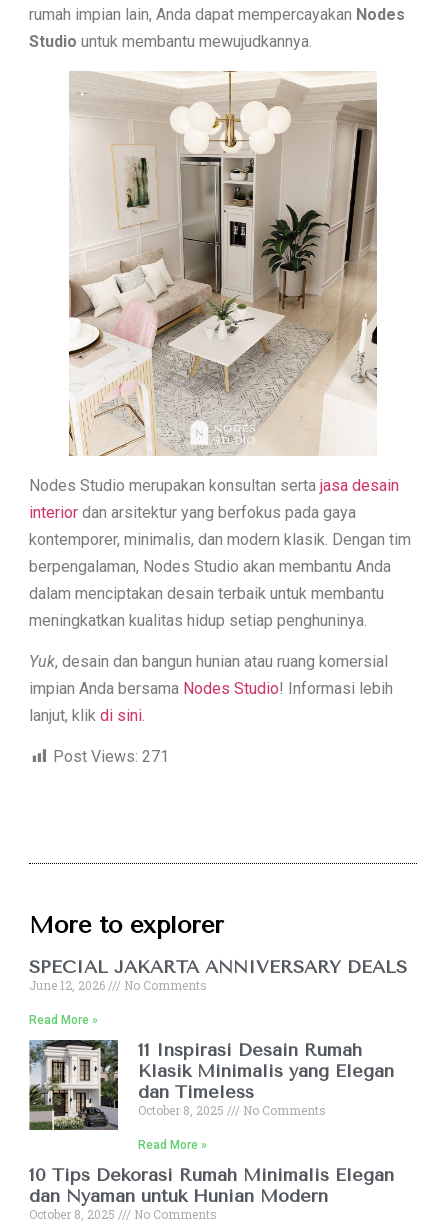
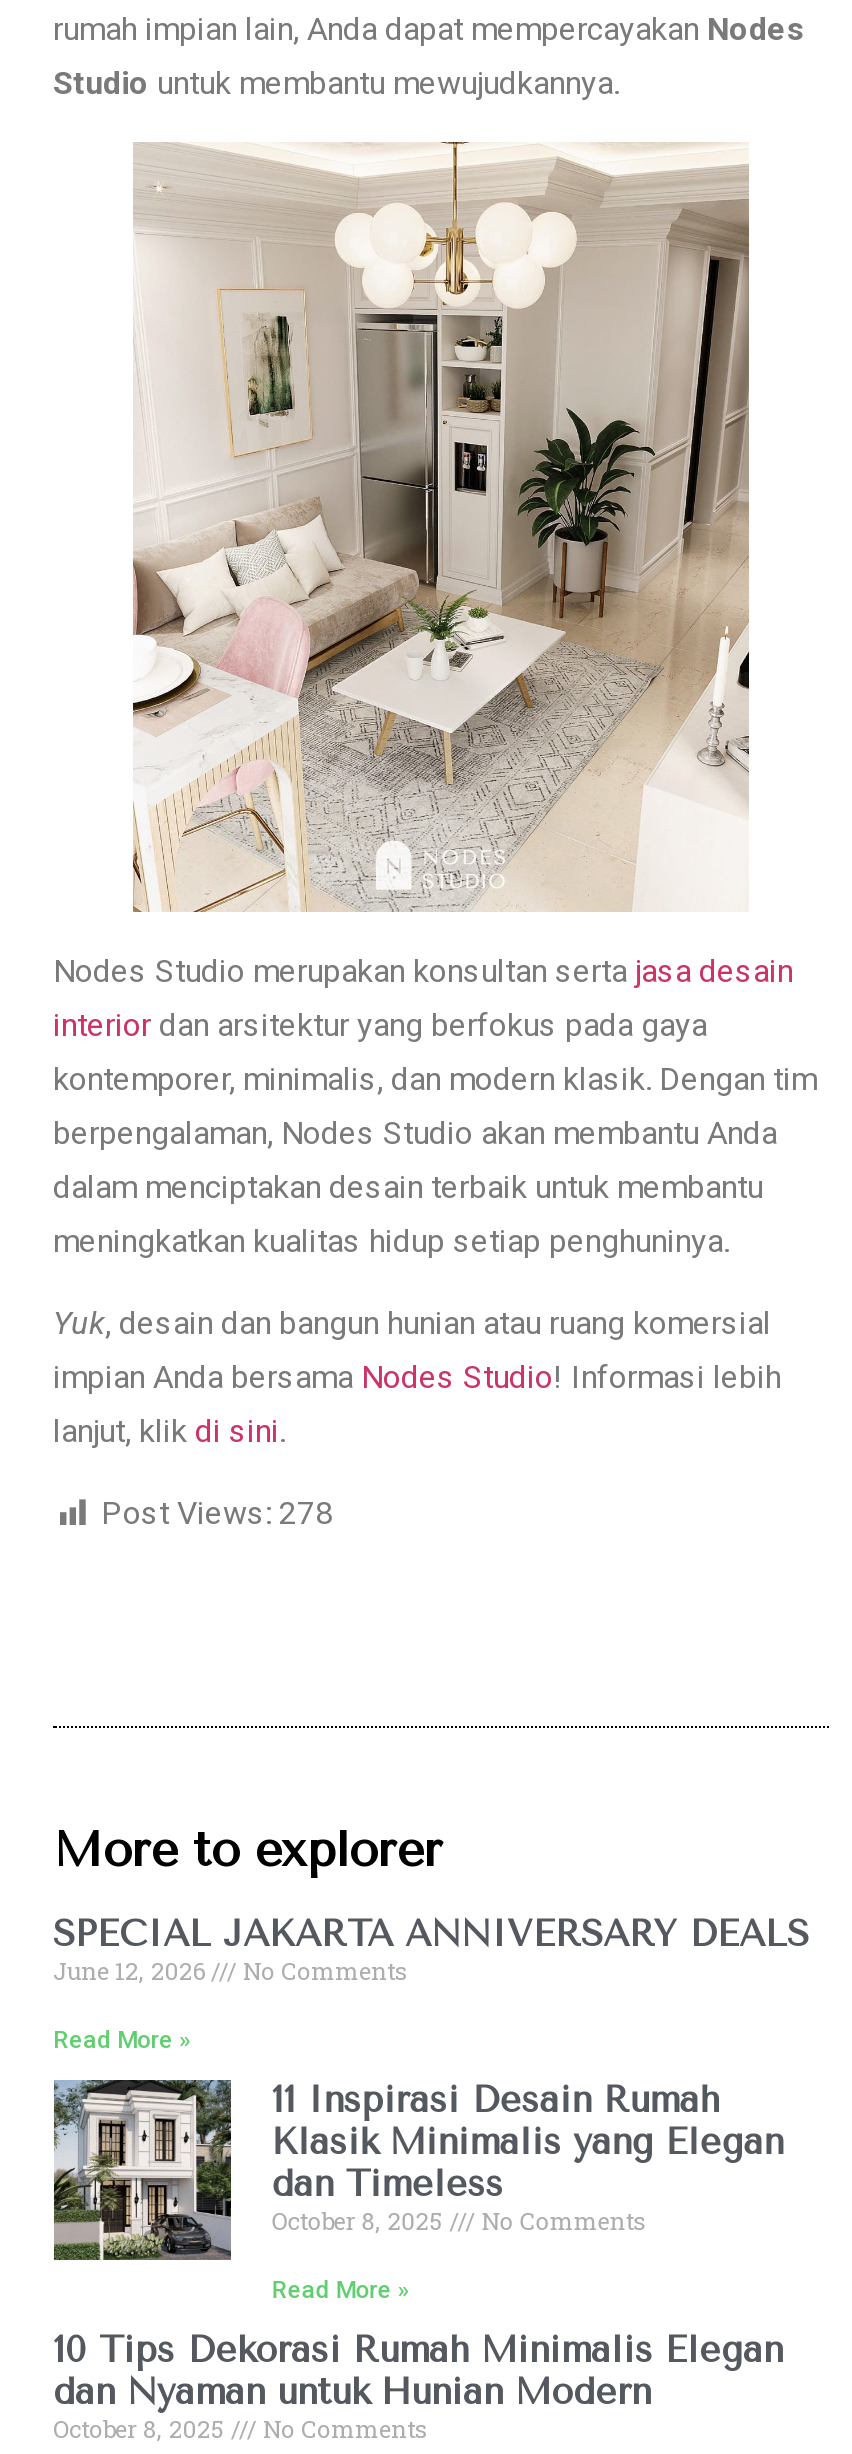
- Post Views: 271
+ Post Views: 278
